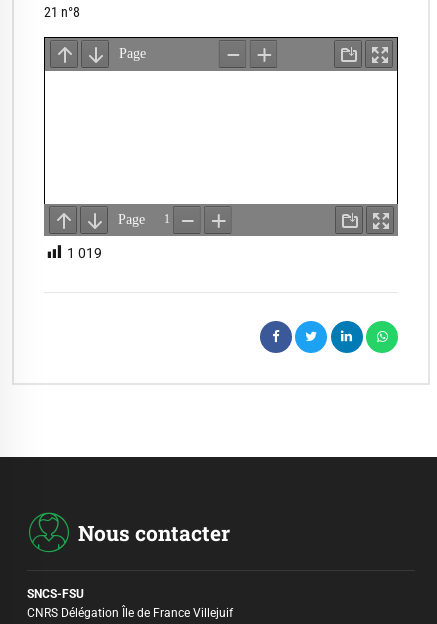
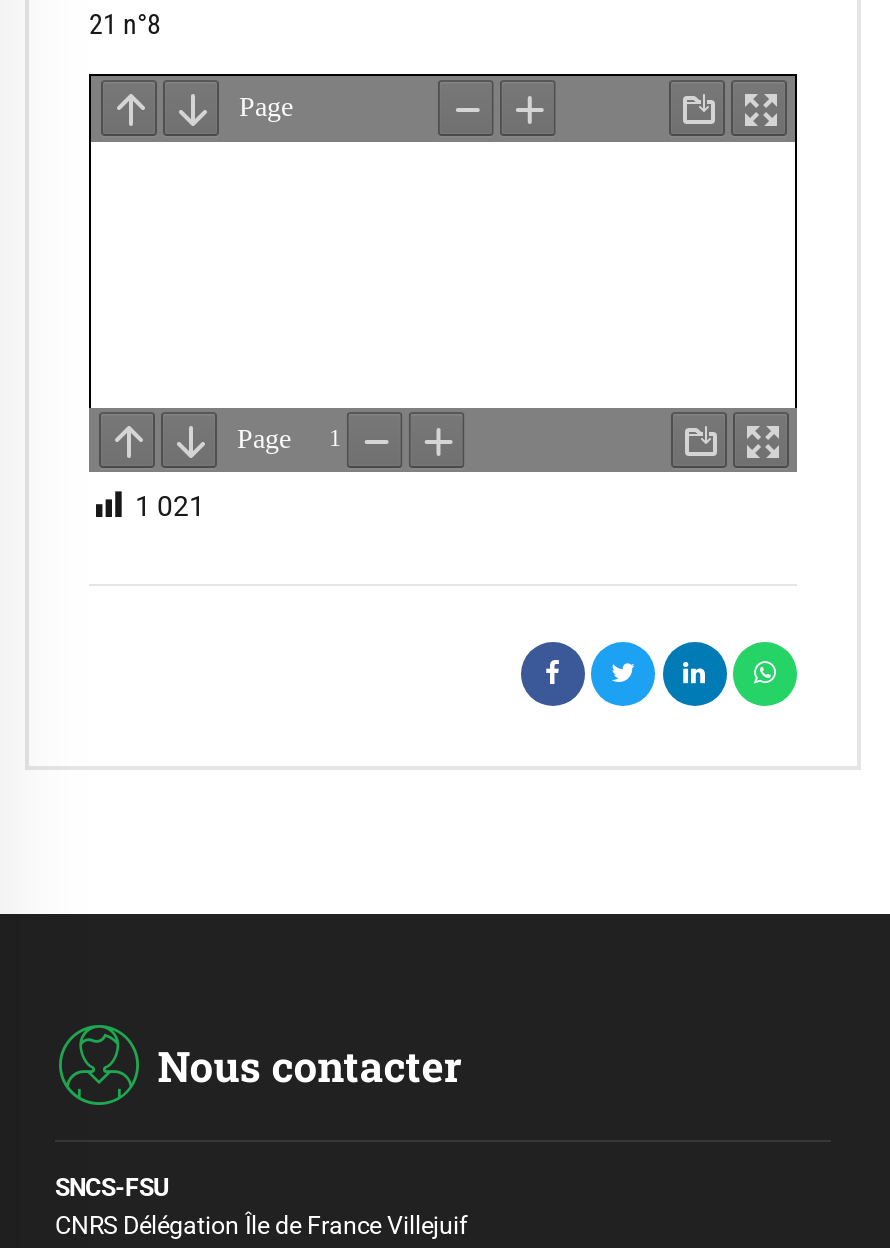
- 1 019
+ 1 021
